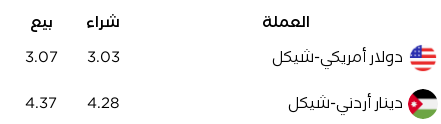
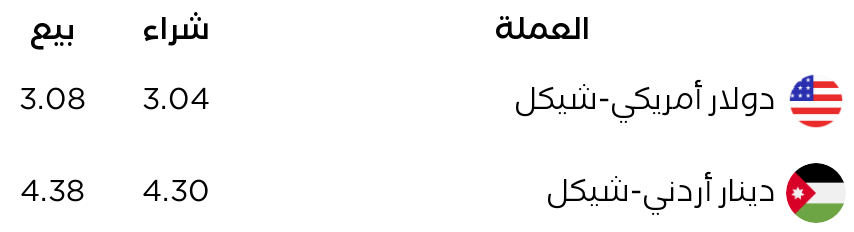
- 3.07
+ 3.08

- 3.03
+ 3.04

- 4.37
+ 4.38

- 4.28
+ 4.30
